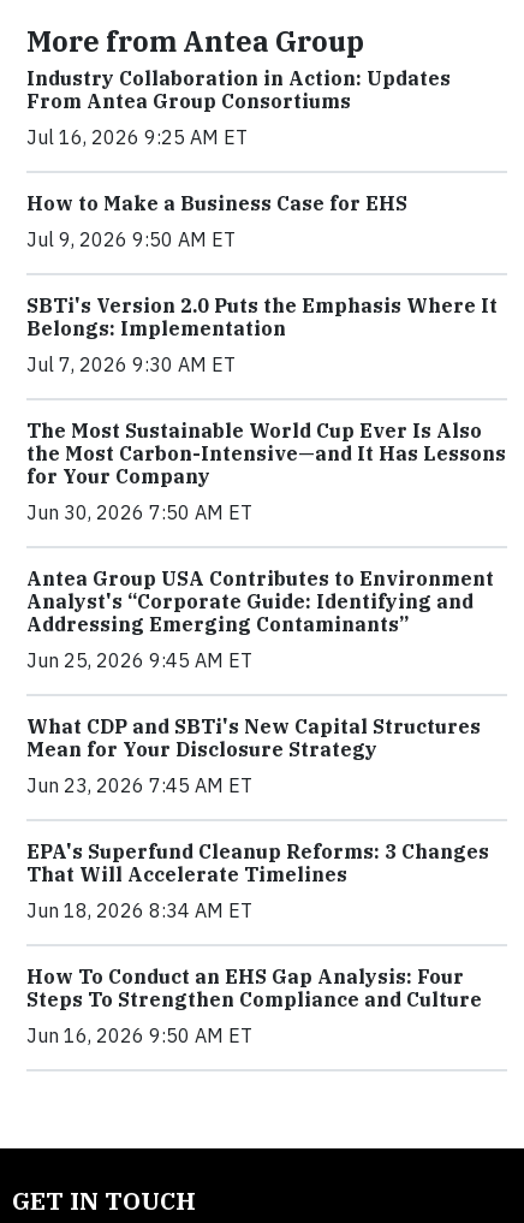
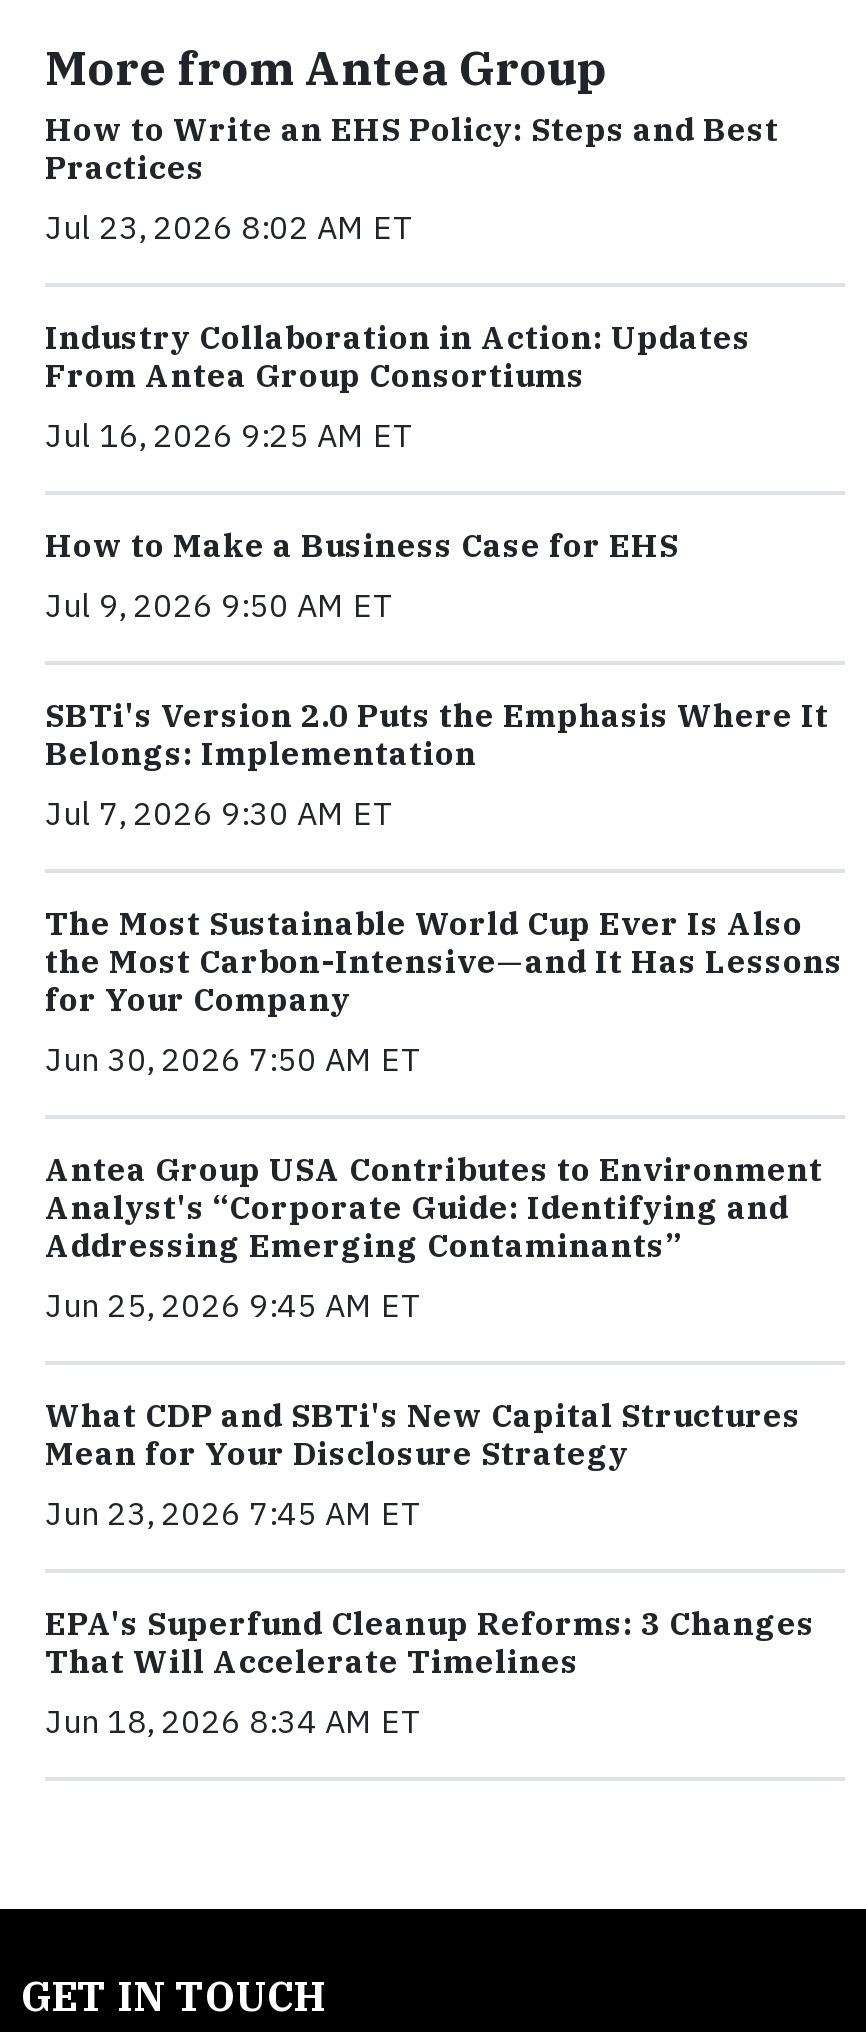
+ How to Write an EHS Policy: Steps and Best
+ Practices
+ Jul 23, 2026 8:02 AM ET

moved down: Industry Collaboration in Action: Updates | From Antea Group Consortiums | Jul 16, 2026 9:25 AM ET | ... | That Will Accelerate Timelines | Jun 18, 2026 8:34 AM ET

- How To Conduct an EHS Gap Analysis: Four
- Steps To Strengthen Compliance and Culture
- Jun 16, 2026 9:50 AM ET
